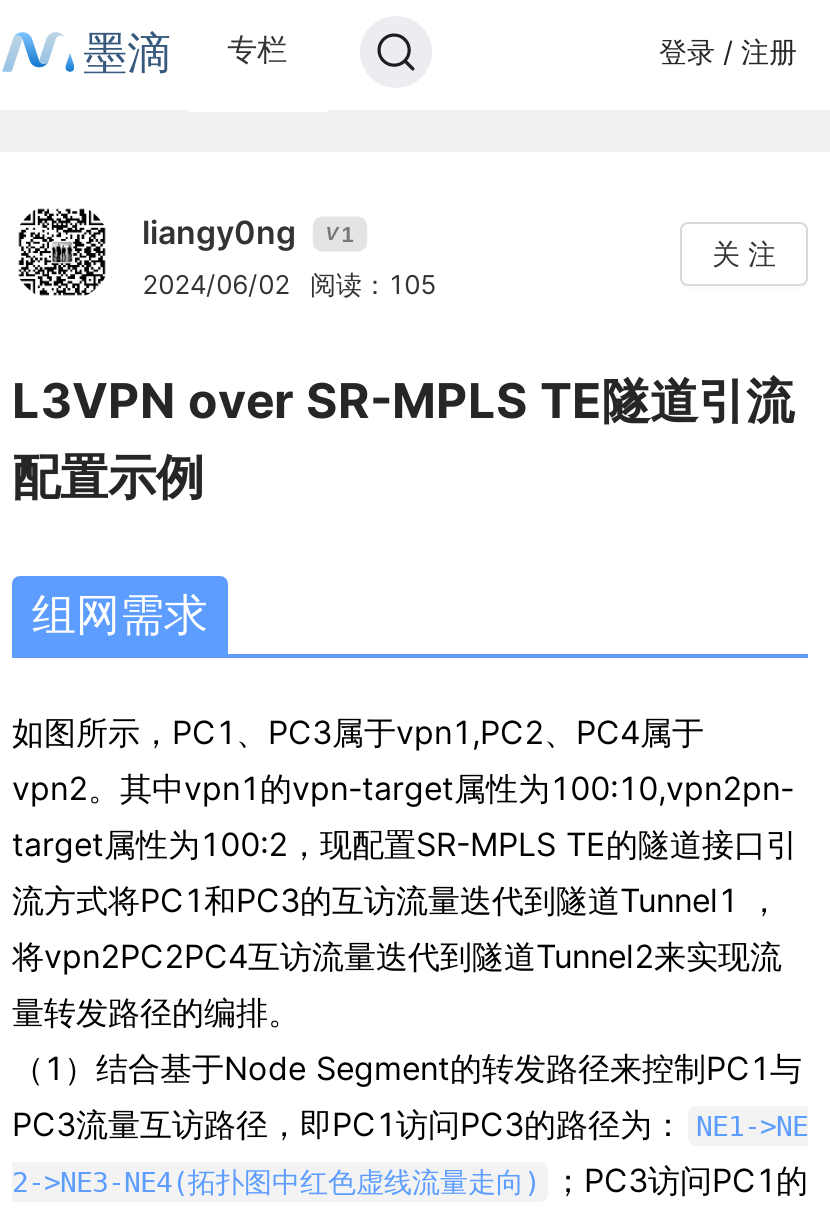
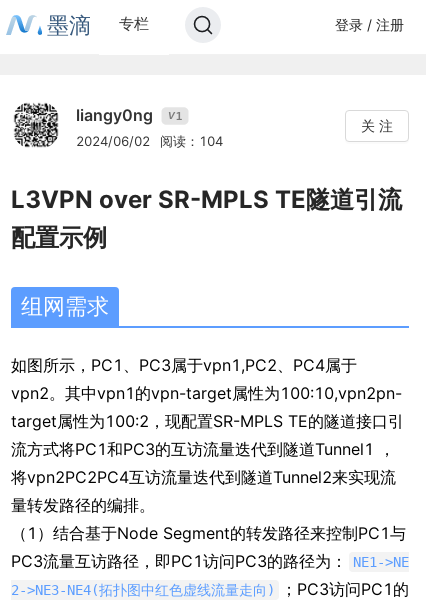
- 2024/06/02 阅读：105
+ 2024/06/02 阅读：104
